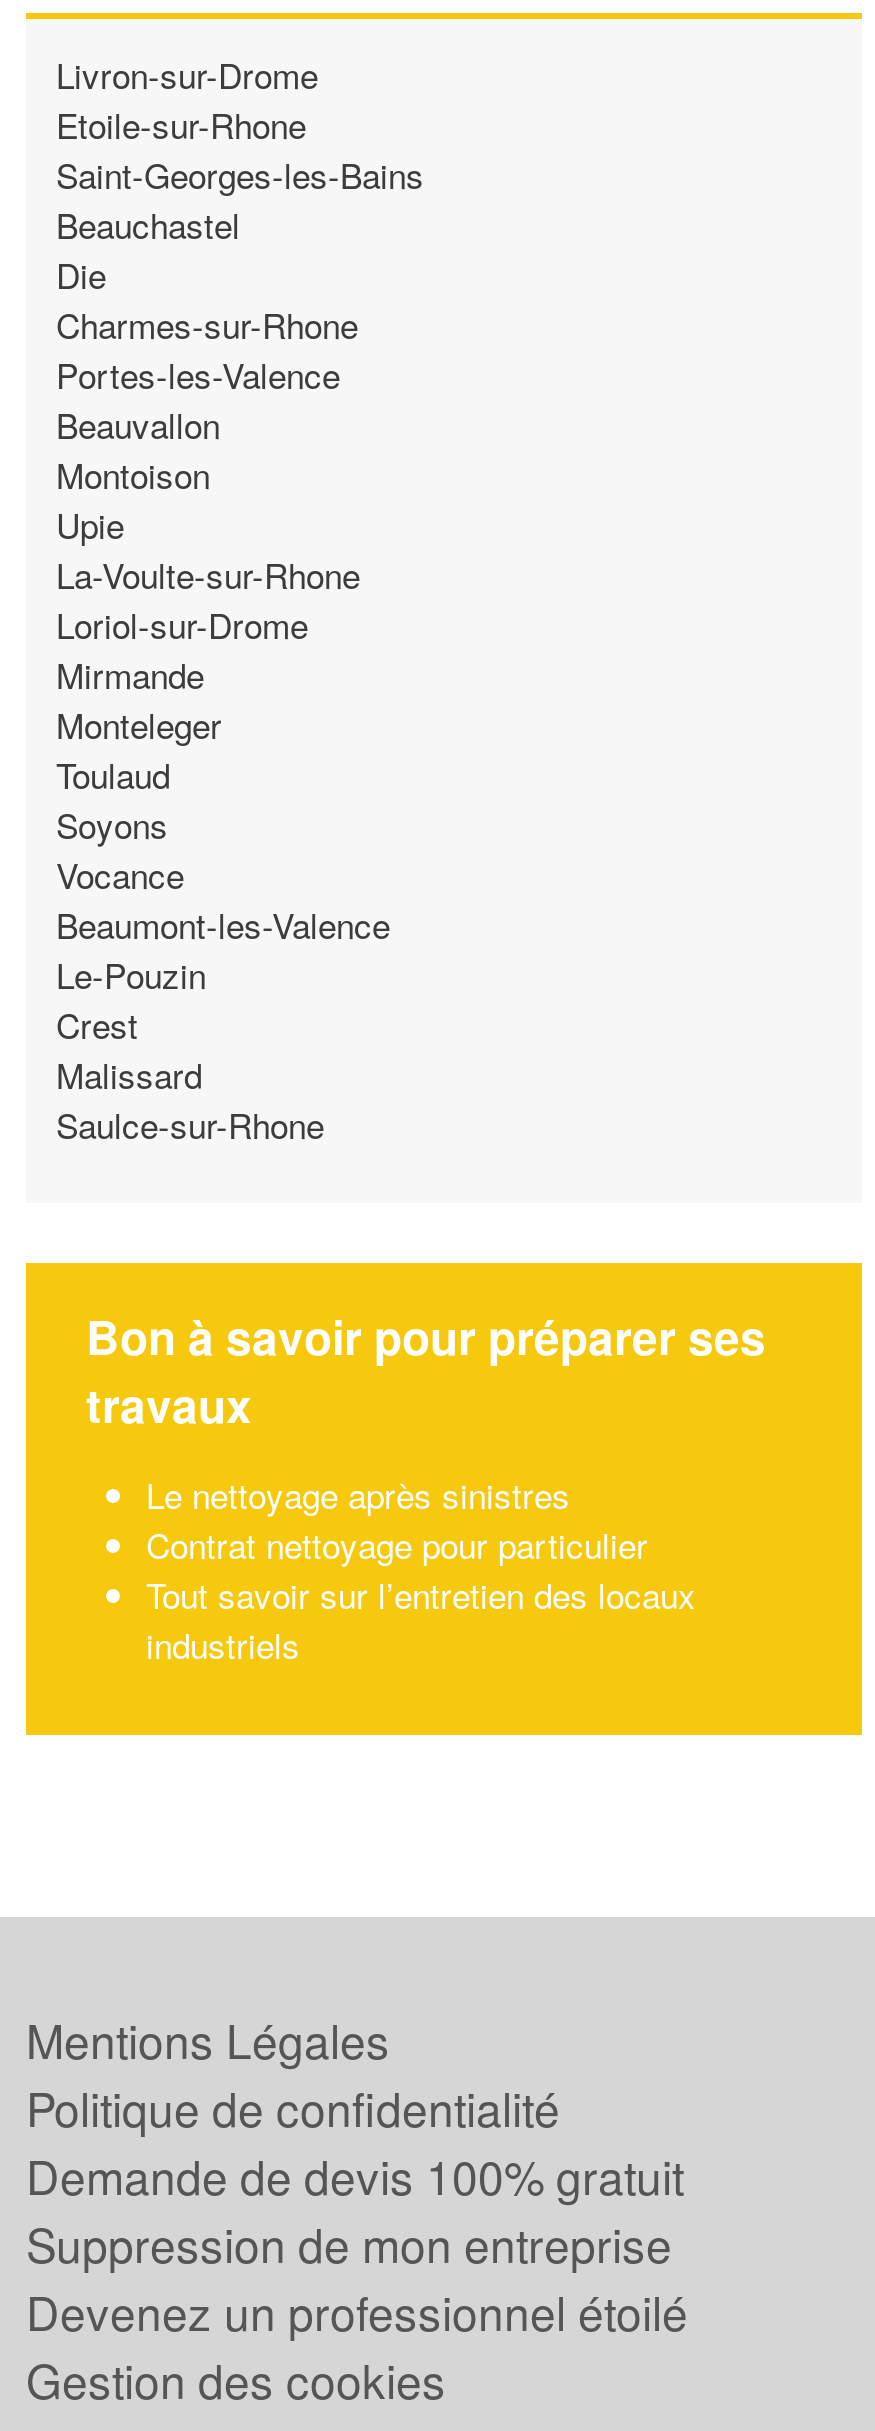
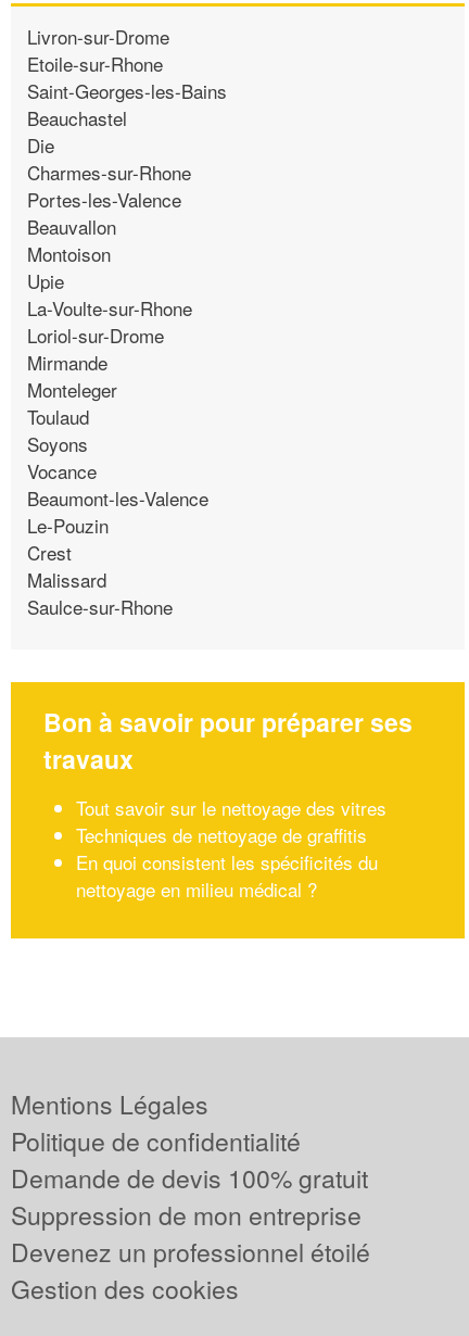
- Le nettoyage après sinistres
- Contrat nettoyage pour particulier
- Tout savoir sur l’entretien des locaux
- industriels
+ Tout savoir sur le nettoyage des vitres
+ Techniques de nettoyage de graffitis
+ En quoi consistent les spécificités du
+ nettoyage en milieu médical ?
